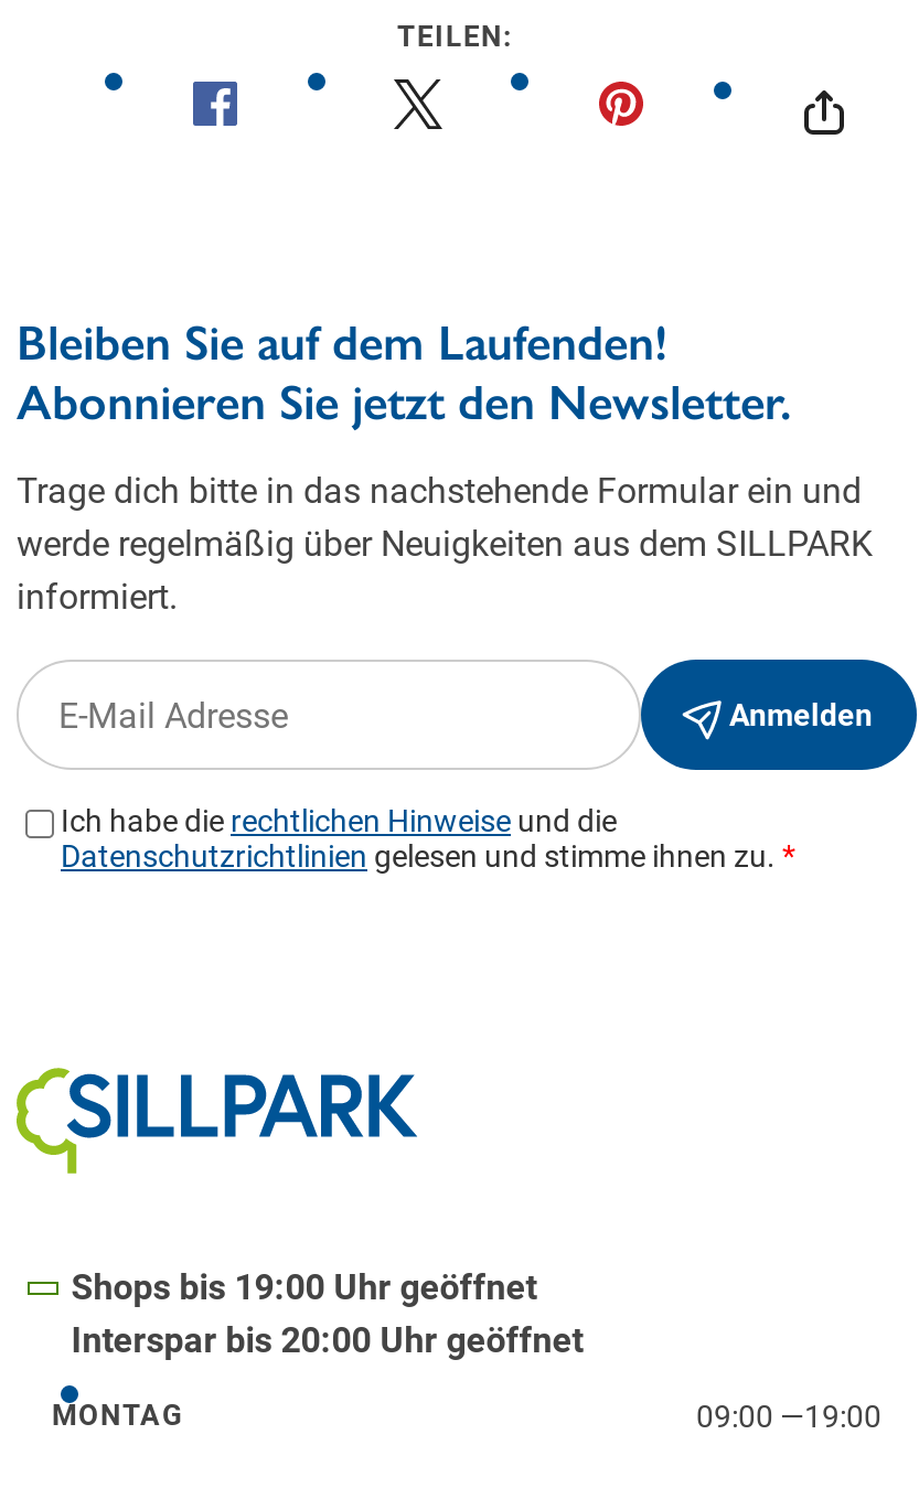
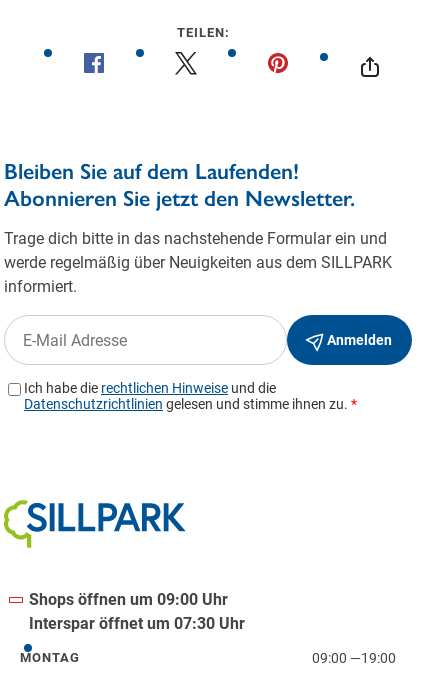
- Shops bis 19:00 Uhr geöffnet
+ Shops öffnen um 09:00 Uhr

- Interspar bis 20:00 Uhr geöffnet
+ Interspar öffnet um 07:30 Uhr
